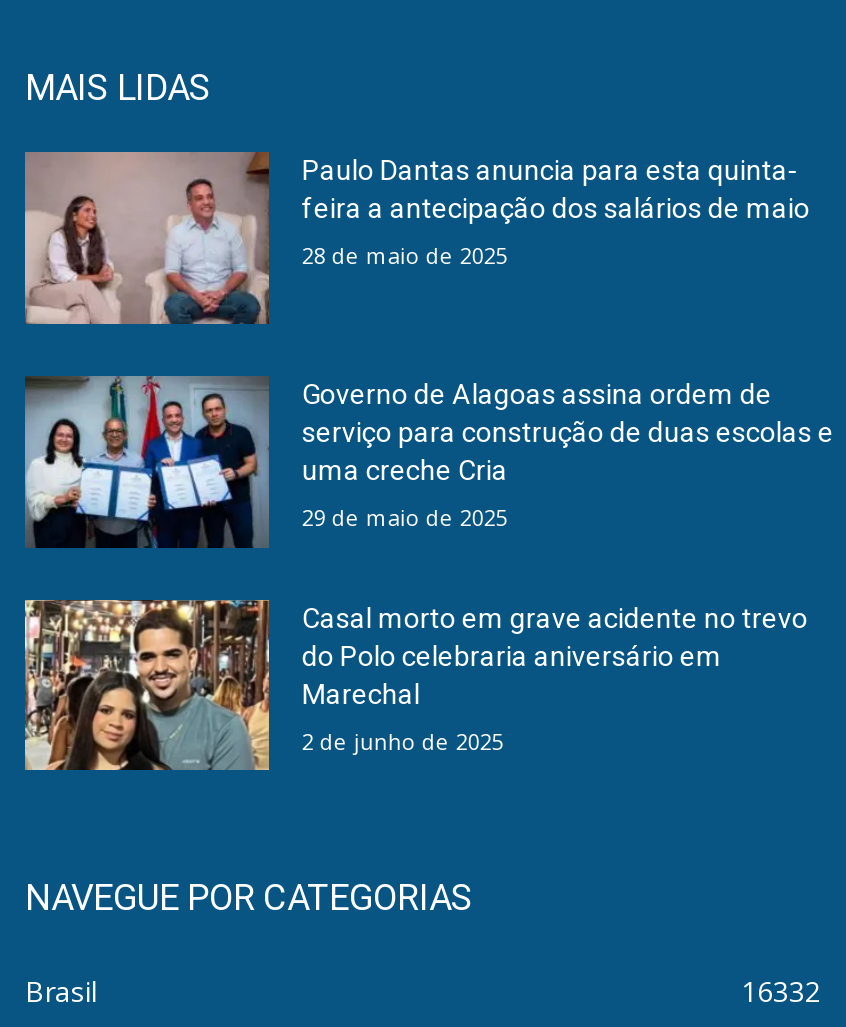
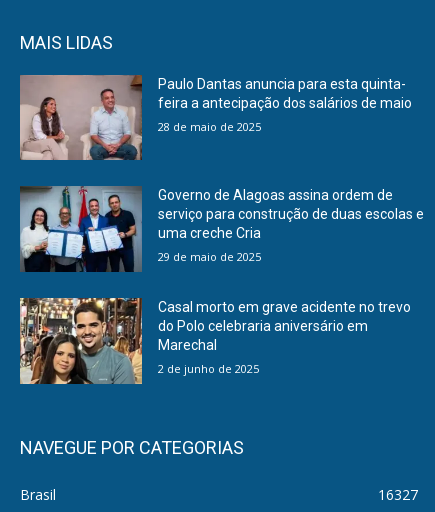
- 16332
+ 16327
